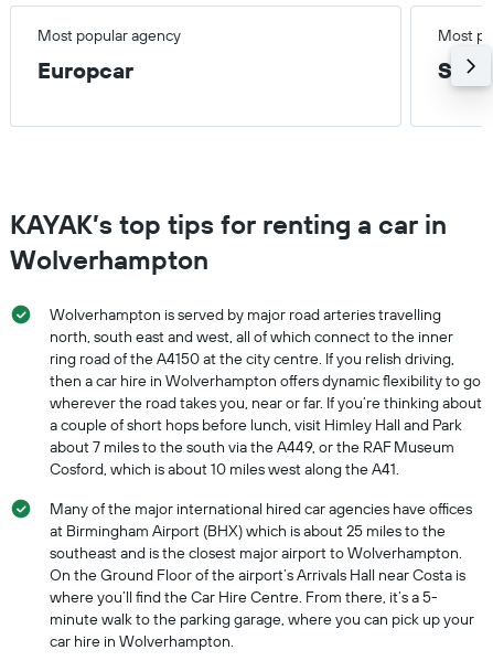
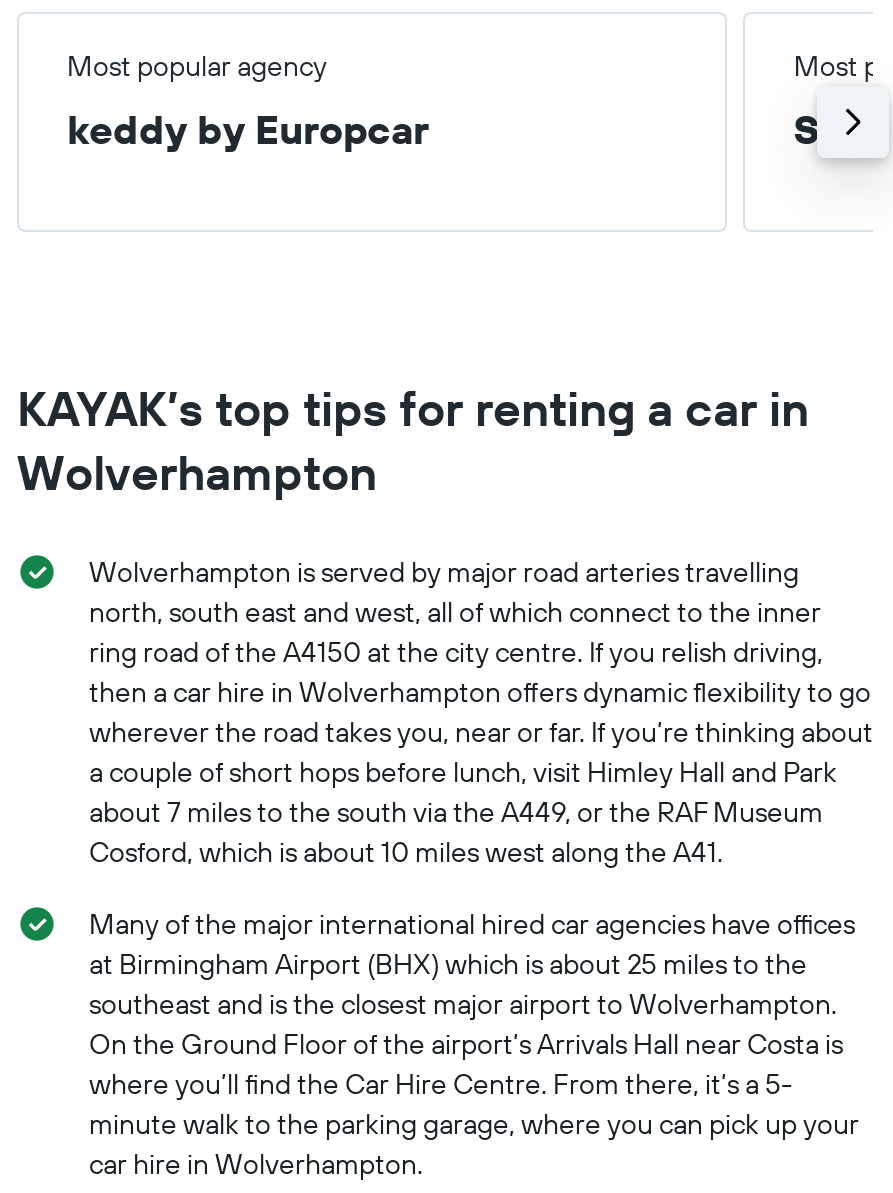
- Europcar
+ keddy by Europcar
